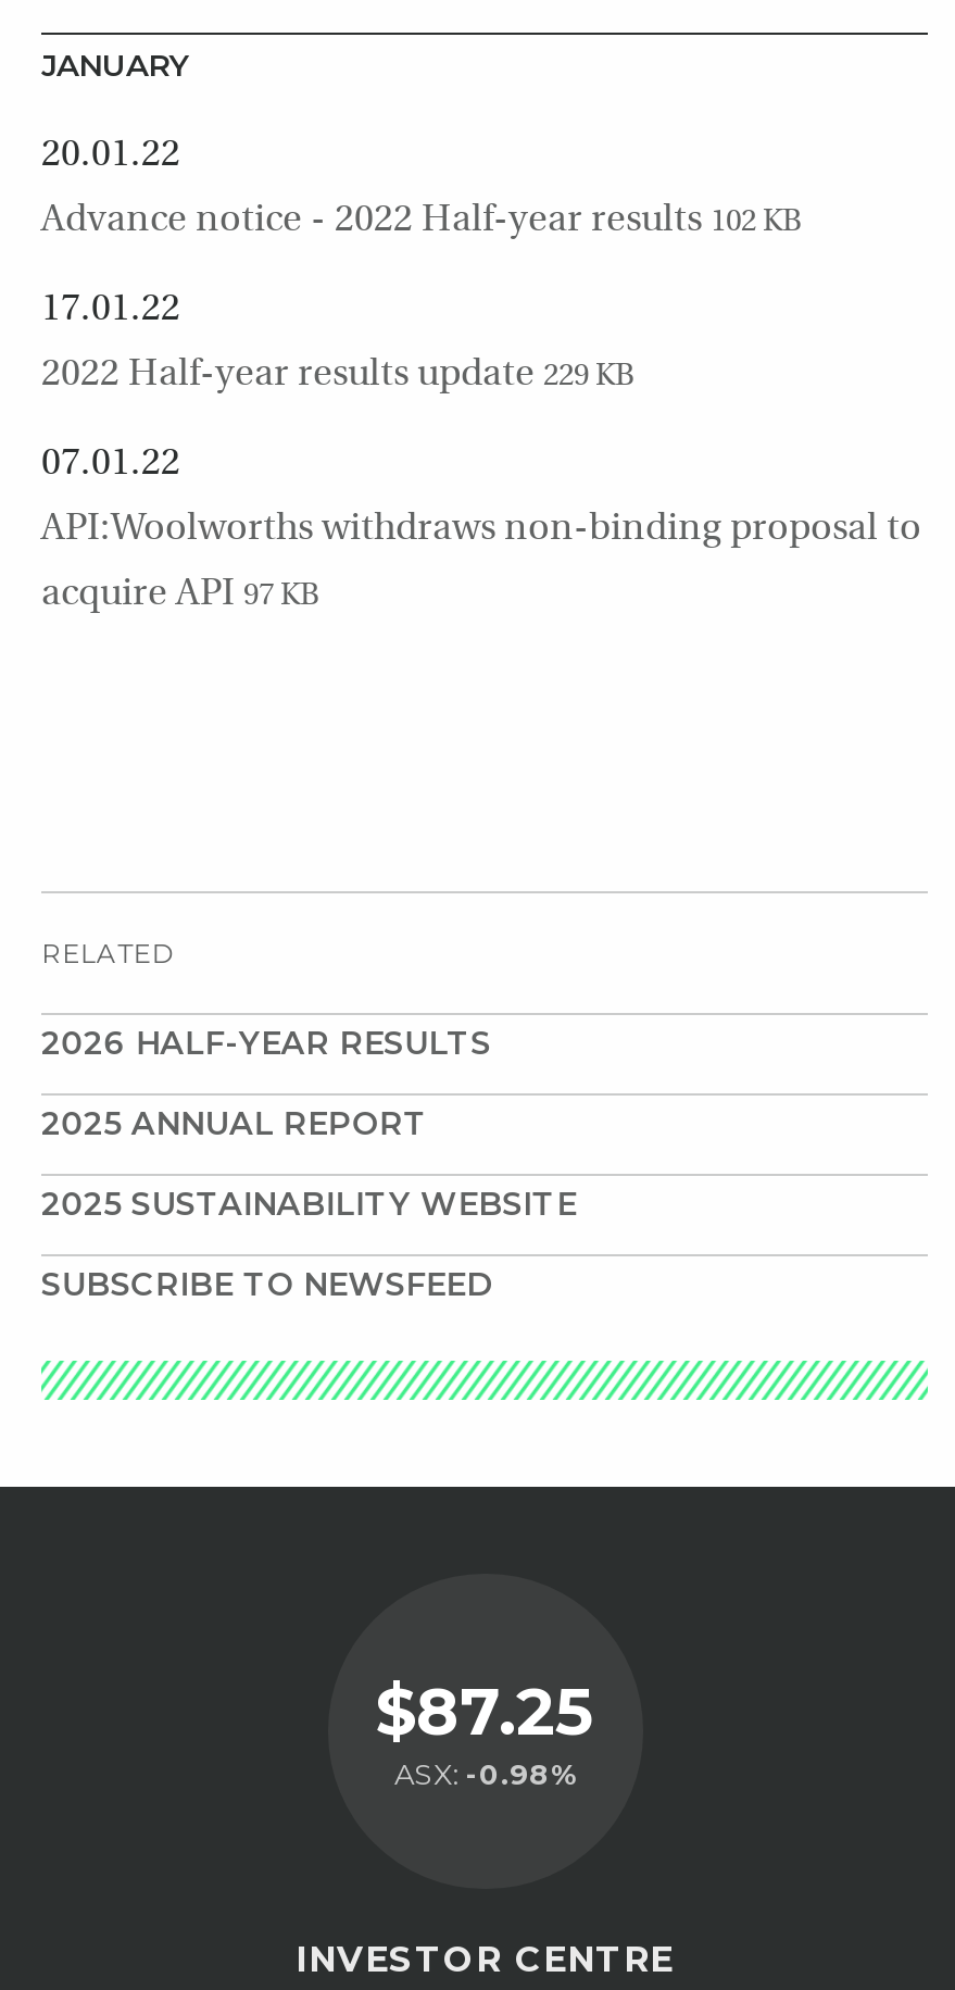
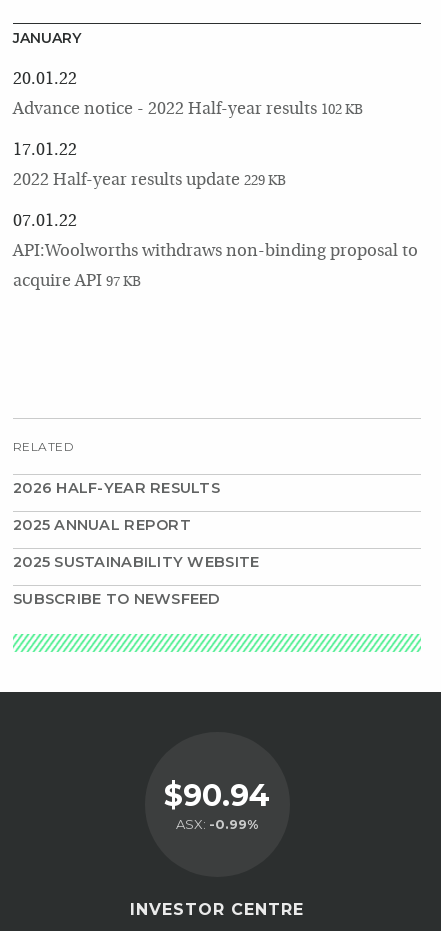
- $87.25
+ $90.94

- ASX: -0.98%
+ ASX: -0.99%
